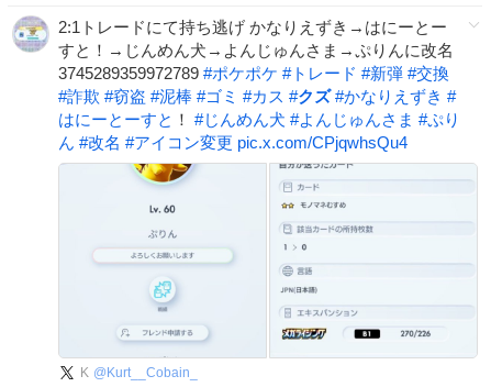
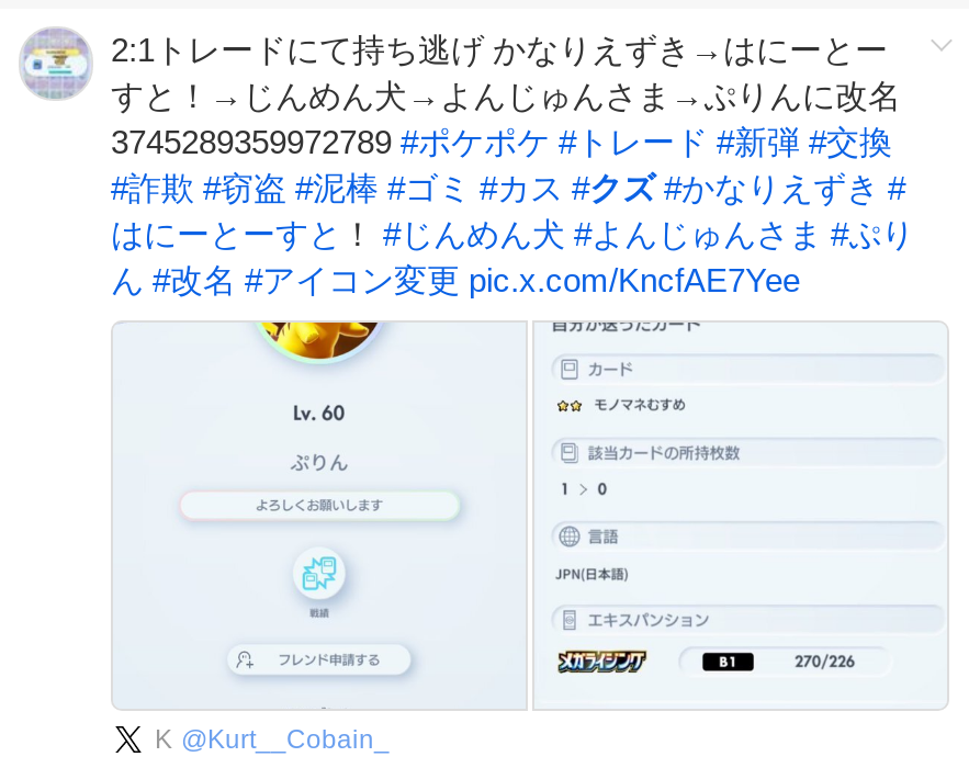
- ん #改名 #アイコン変更 pic.x.com/CPjqwhsQu4
+ ん #改名 #アイコン変更 pic.x.com/KncfAE7Yee
